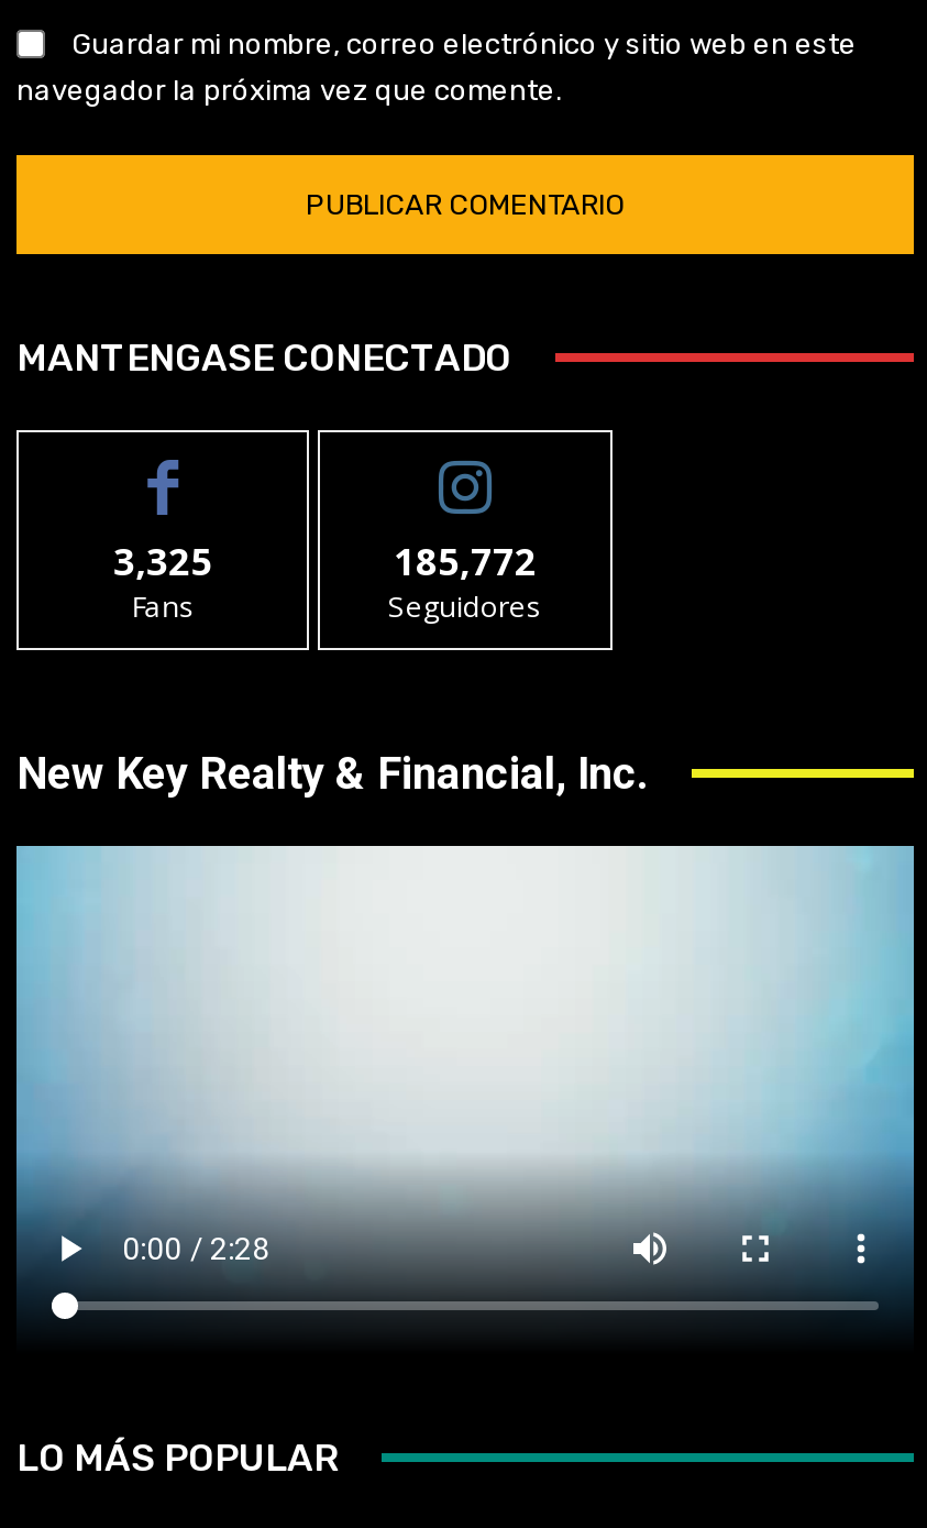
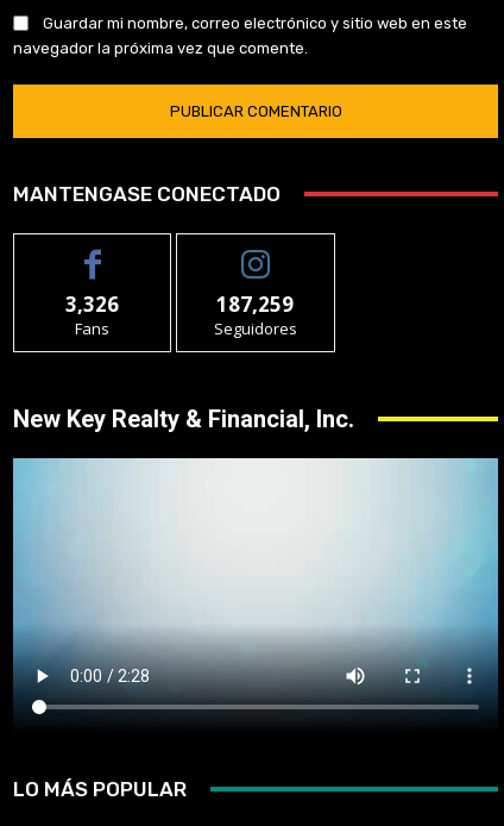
- 3,325
+ 3,326

- 185,772
+ 187,259
